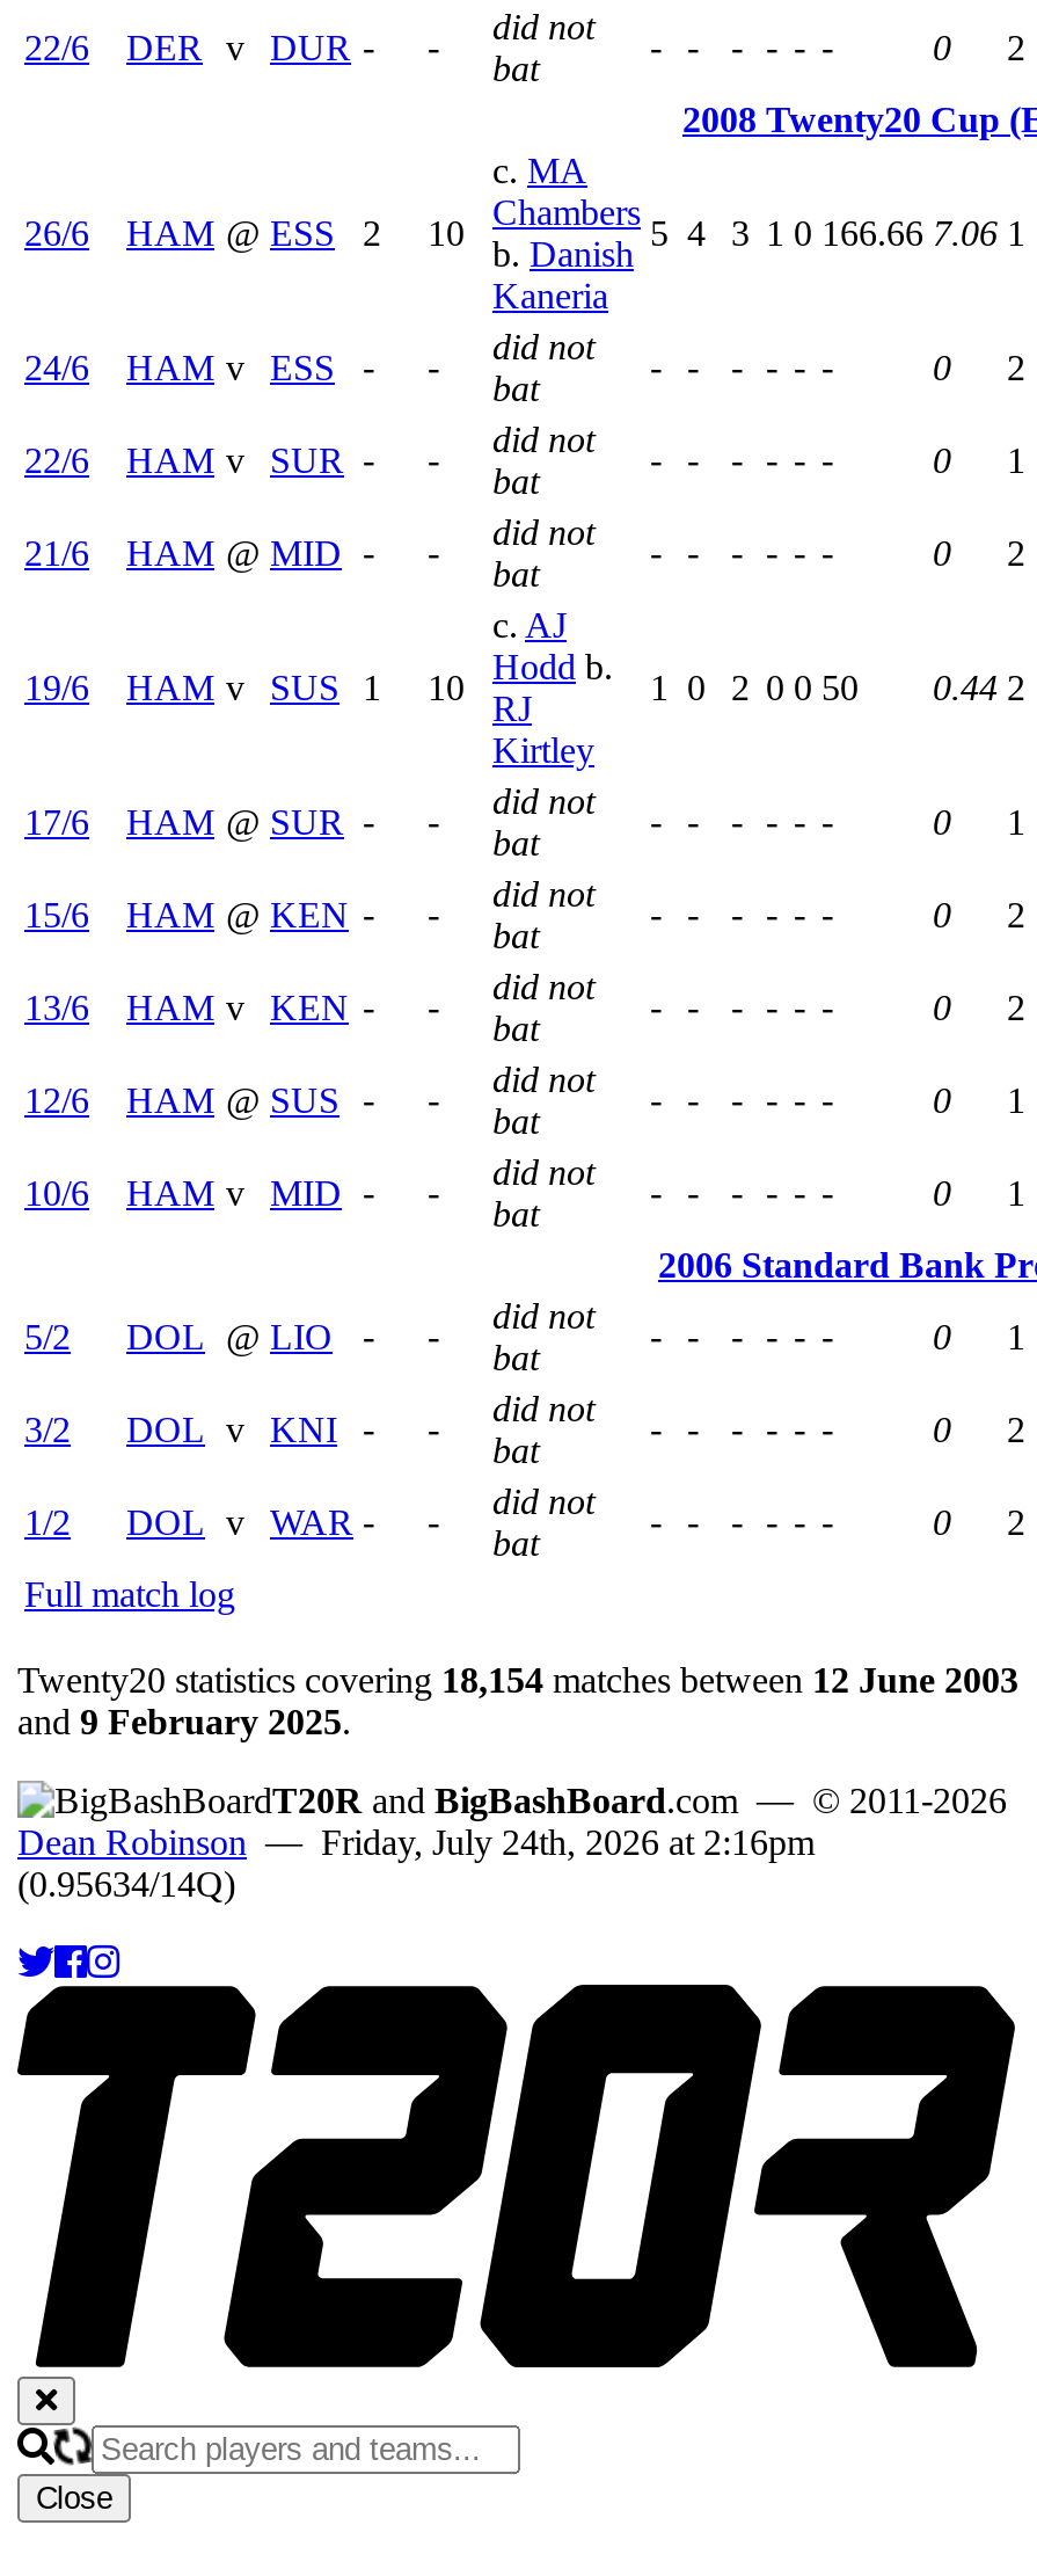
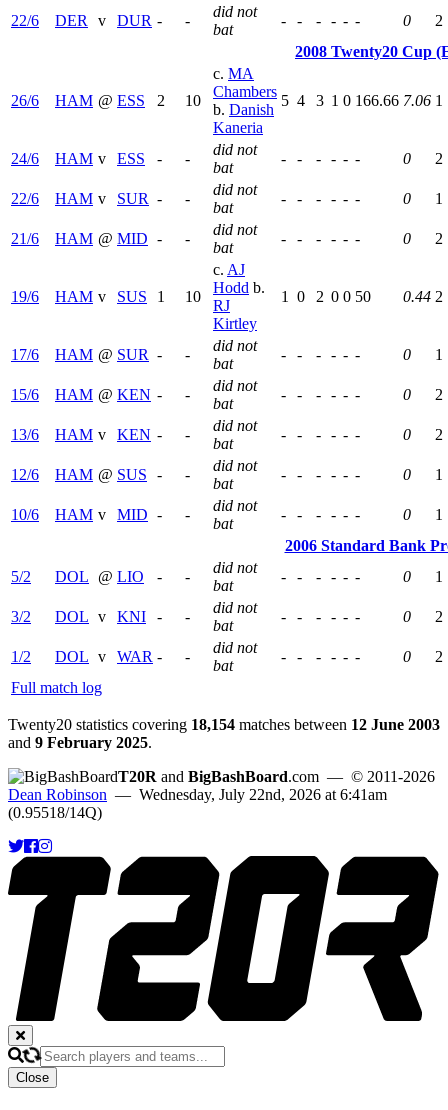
- Dean Robinson — Friday, July 24th, 2026 at 2:16pm
- (0.95634/14Q)
+ Dean Robinson — Wednesday, July 22nd, 2026 at 6:41am
+ (0.95518/14Q)
